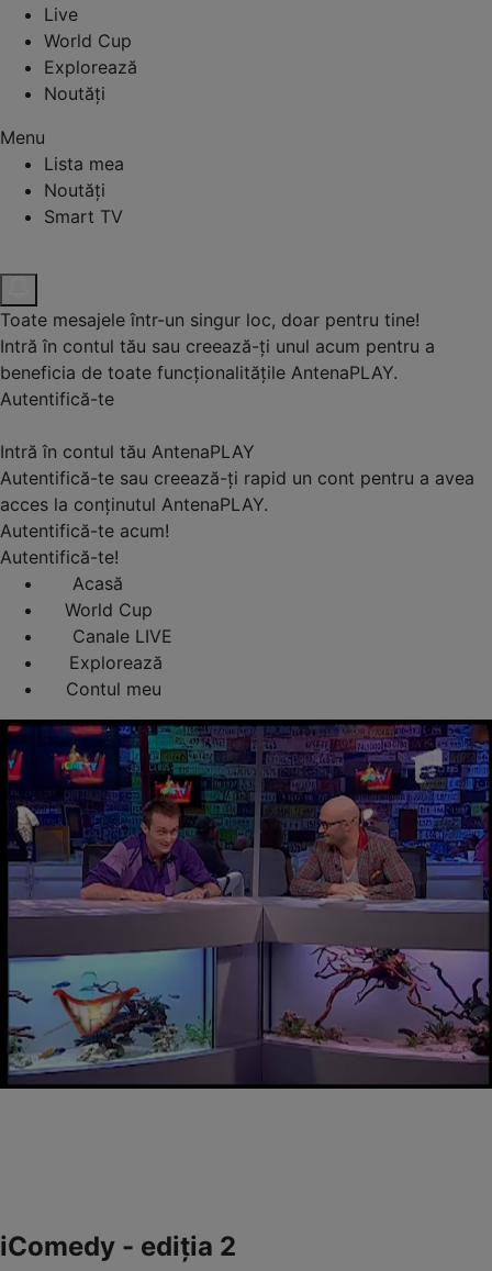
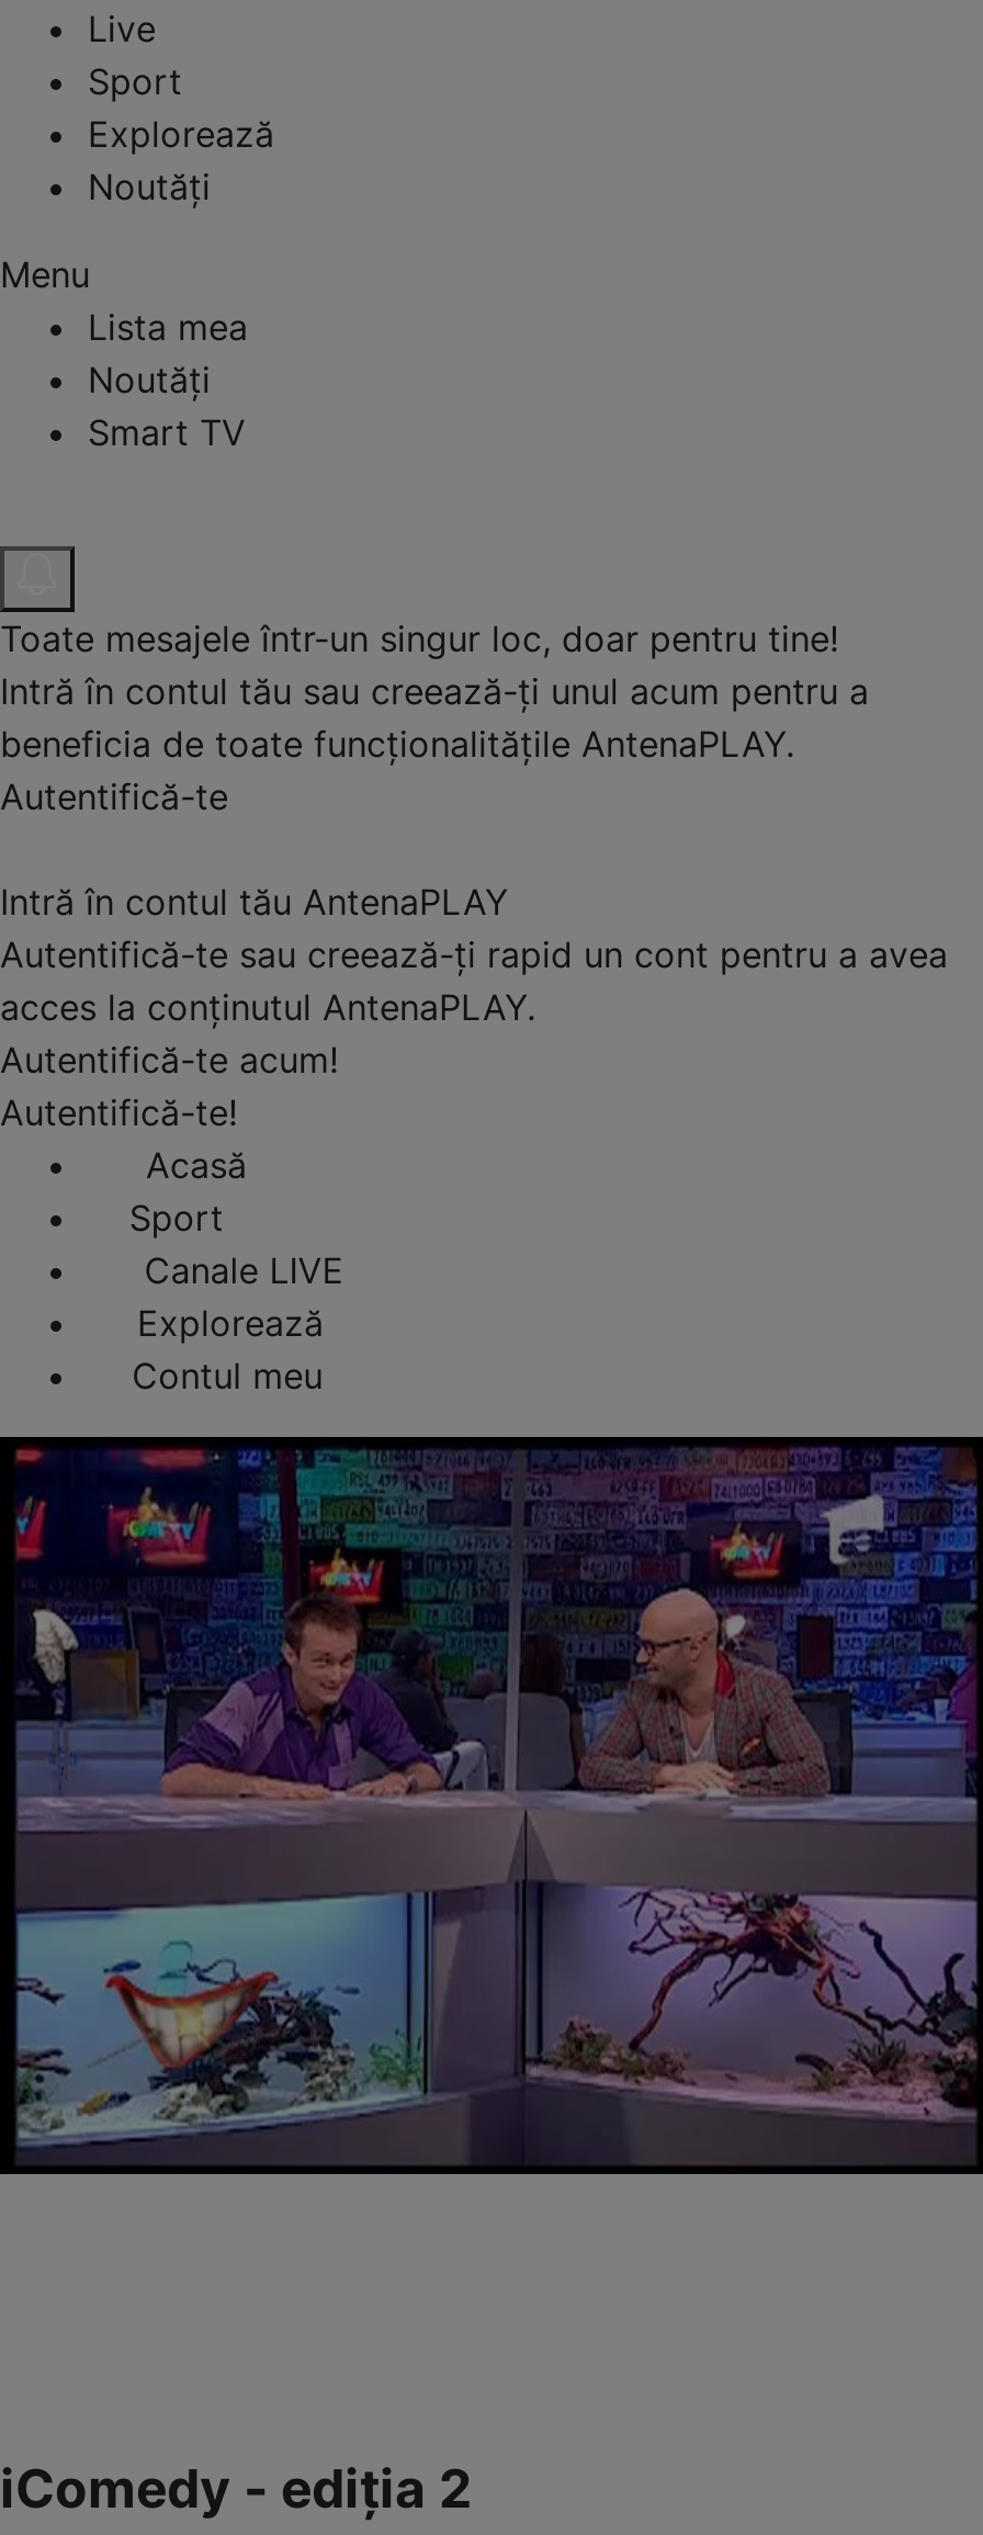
- World Cup
+ Sport

- World Cup
+ Sport
